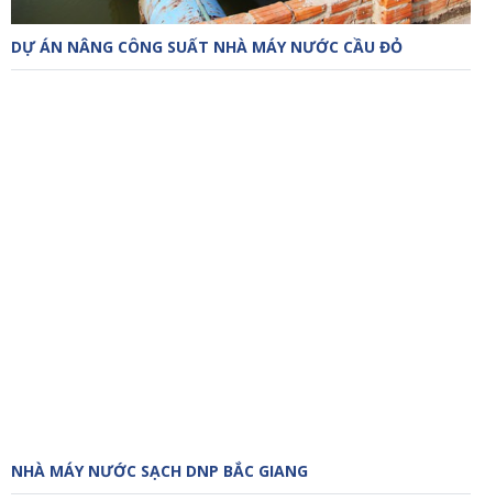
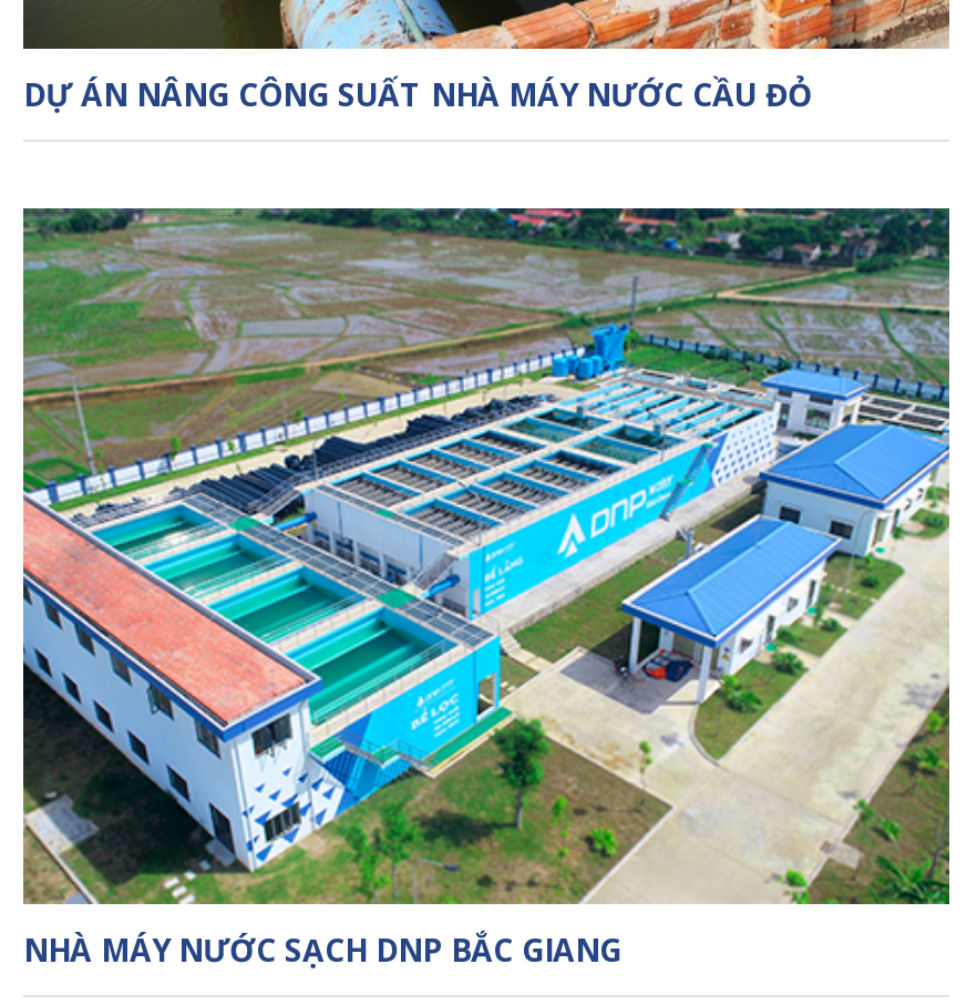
+ [image]
